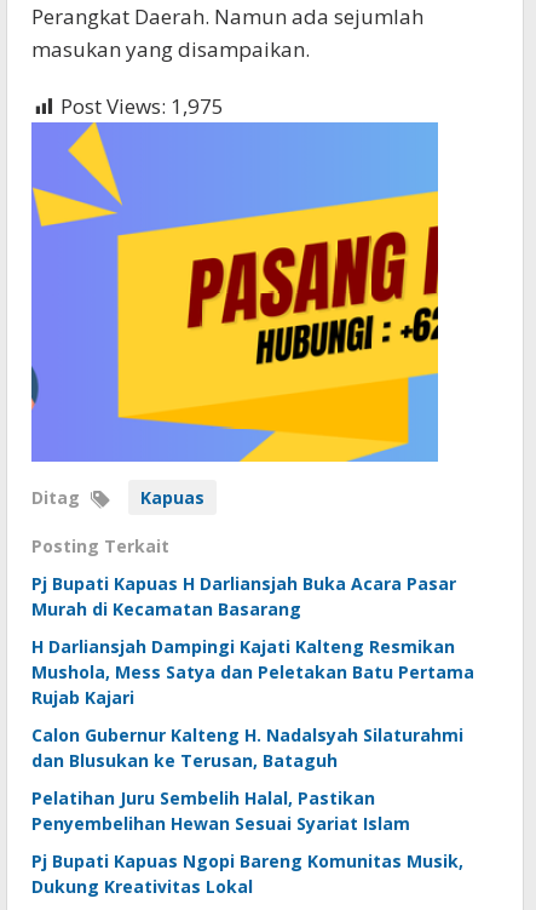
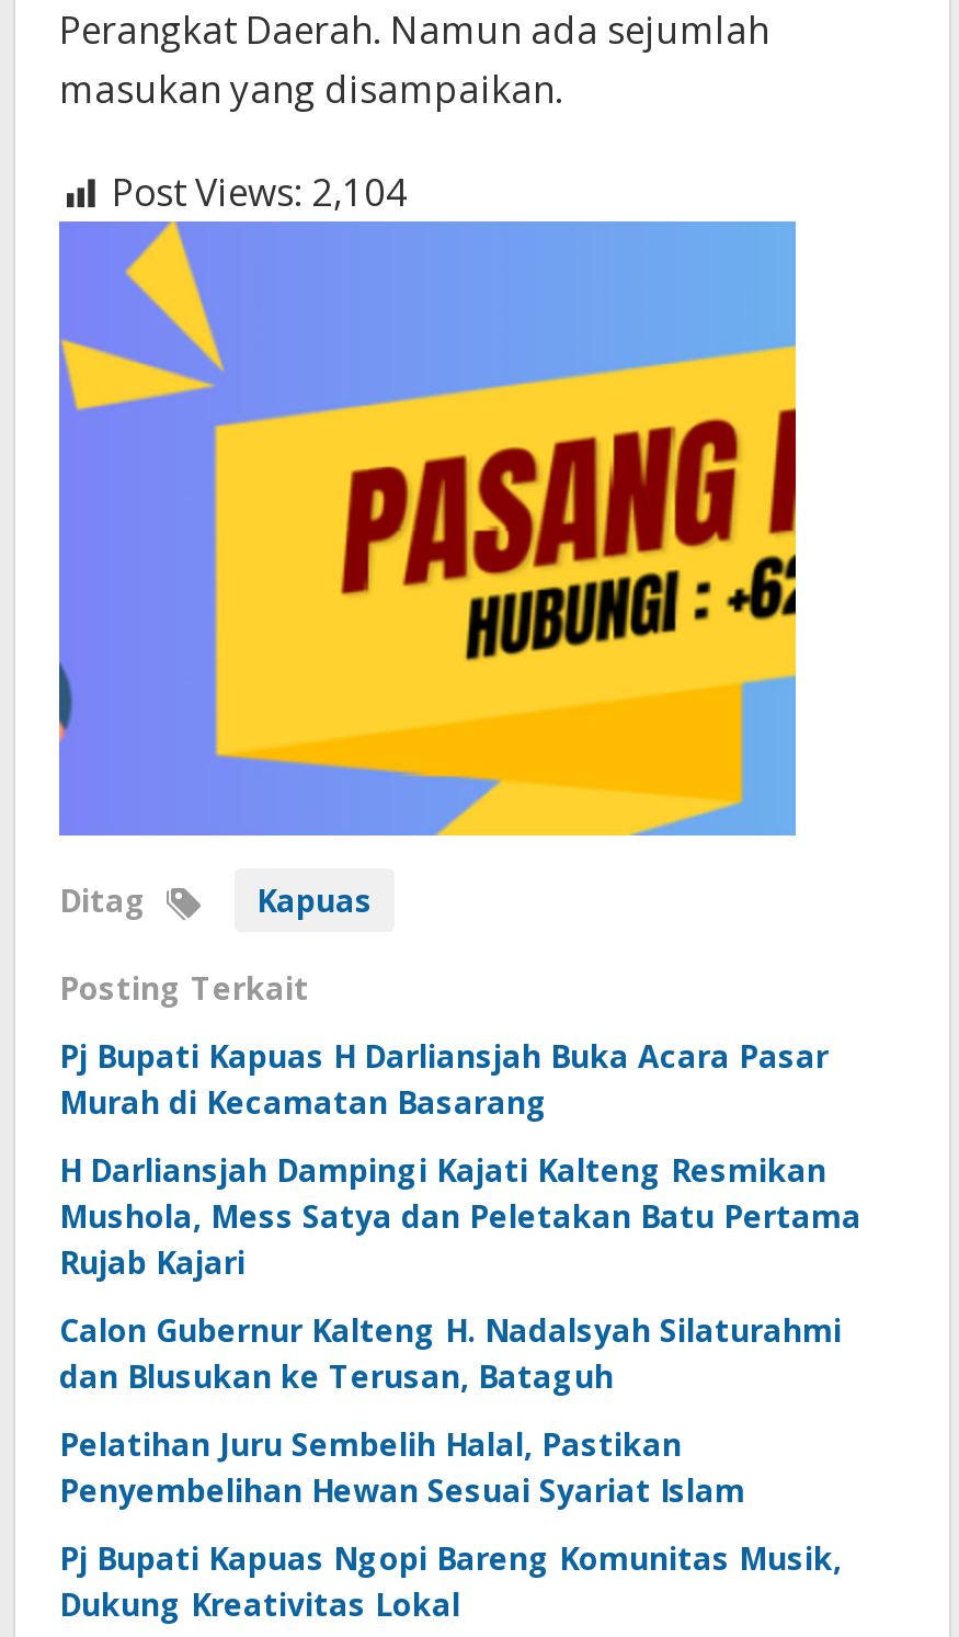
- Post Views: 1,975
+ Post Views: 2,104
